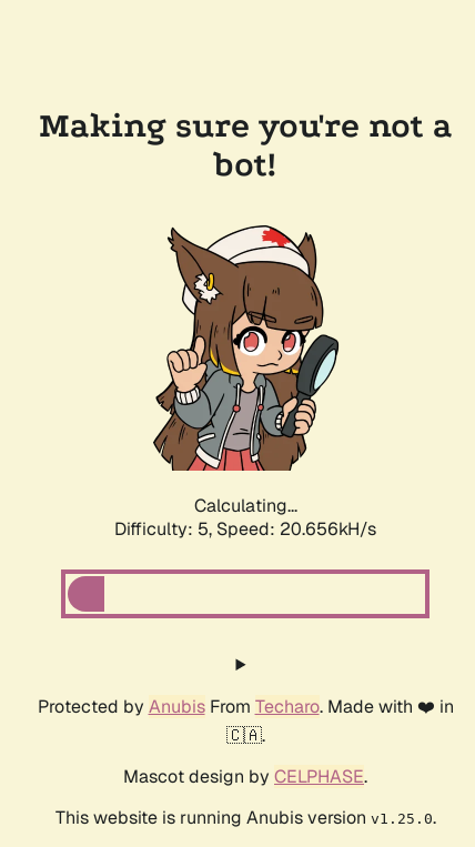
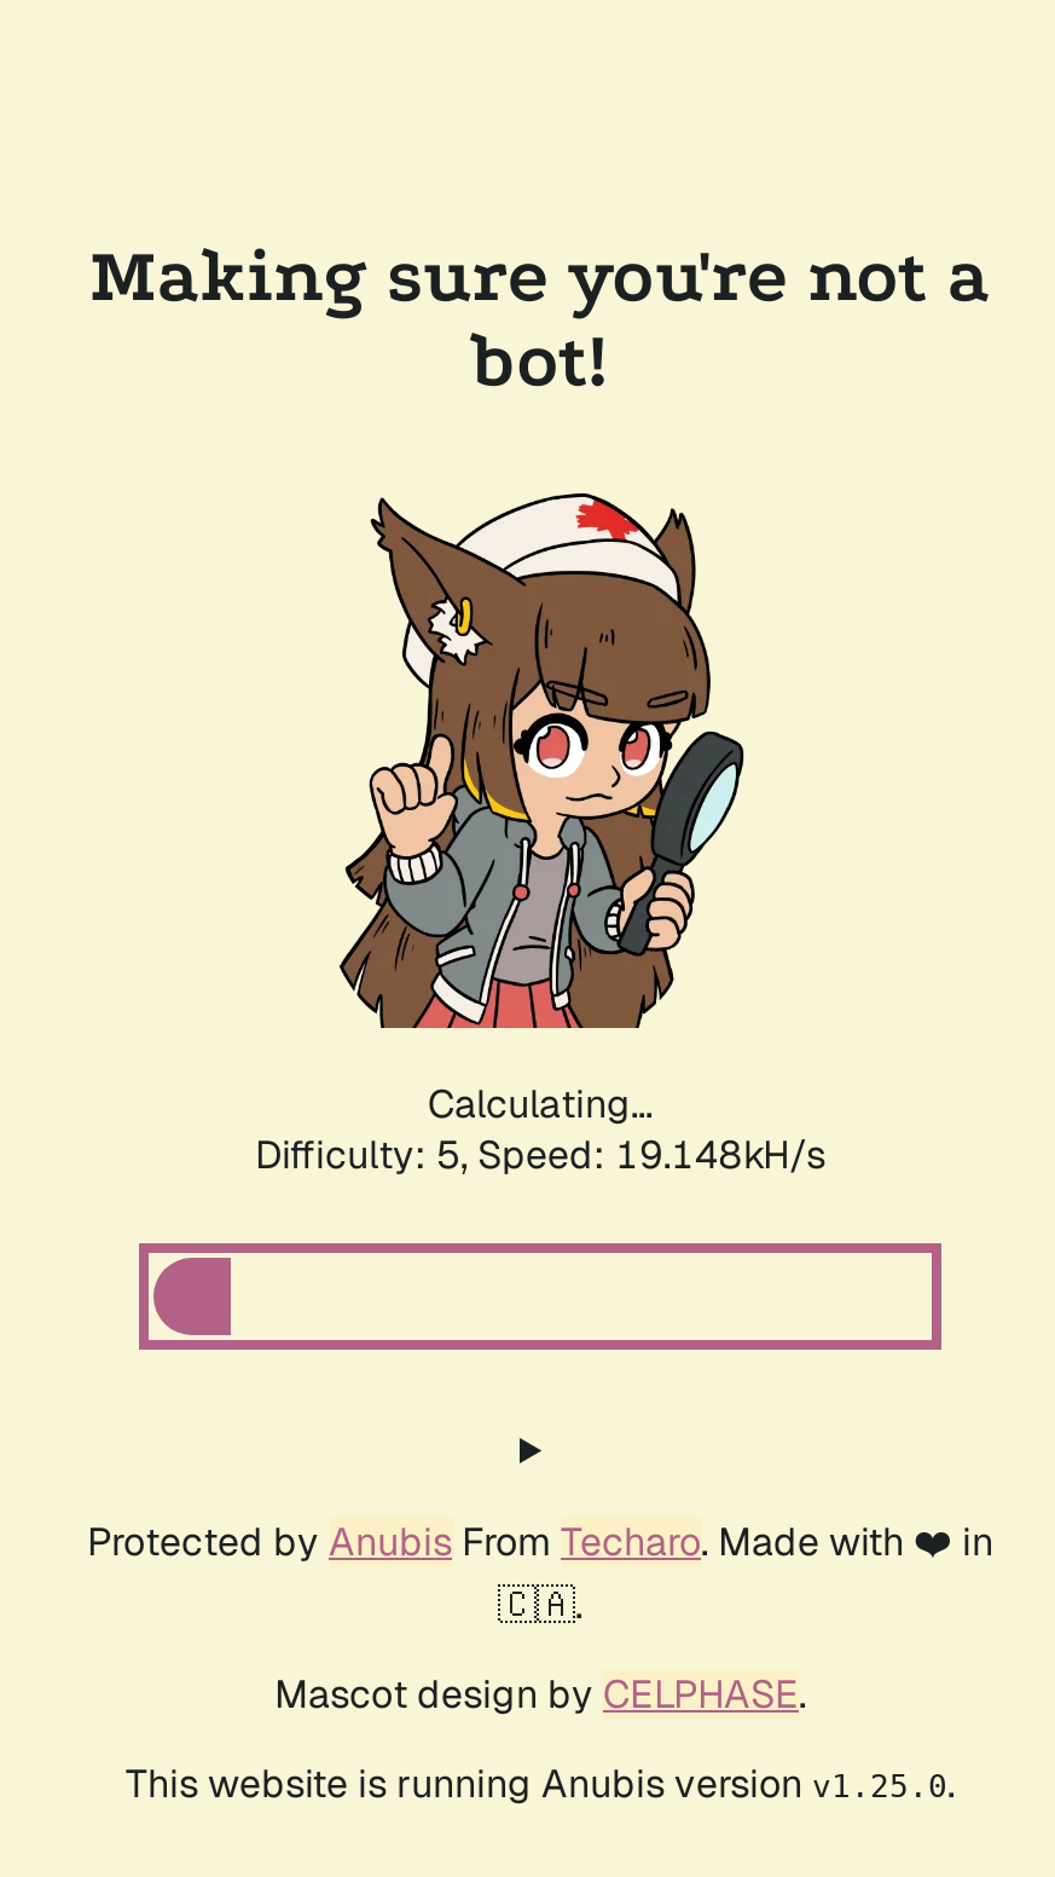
- Difficulty: 5, Speed: 20.656kH/s
+ Difficulty: 5, Speed: 19.148kH/s
